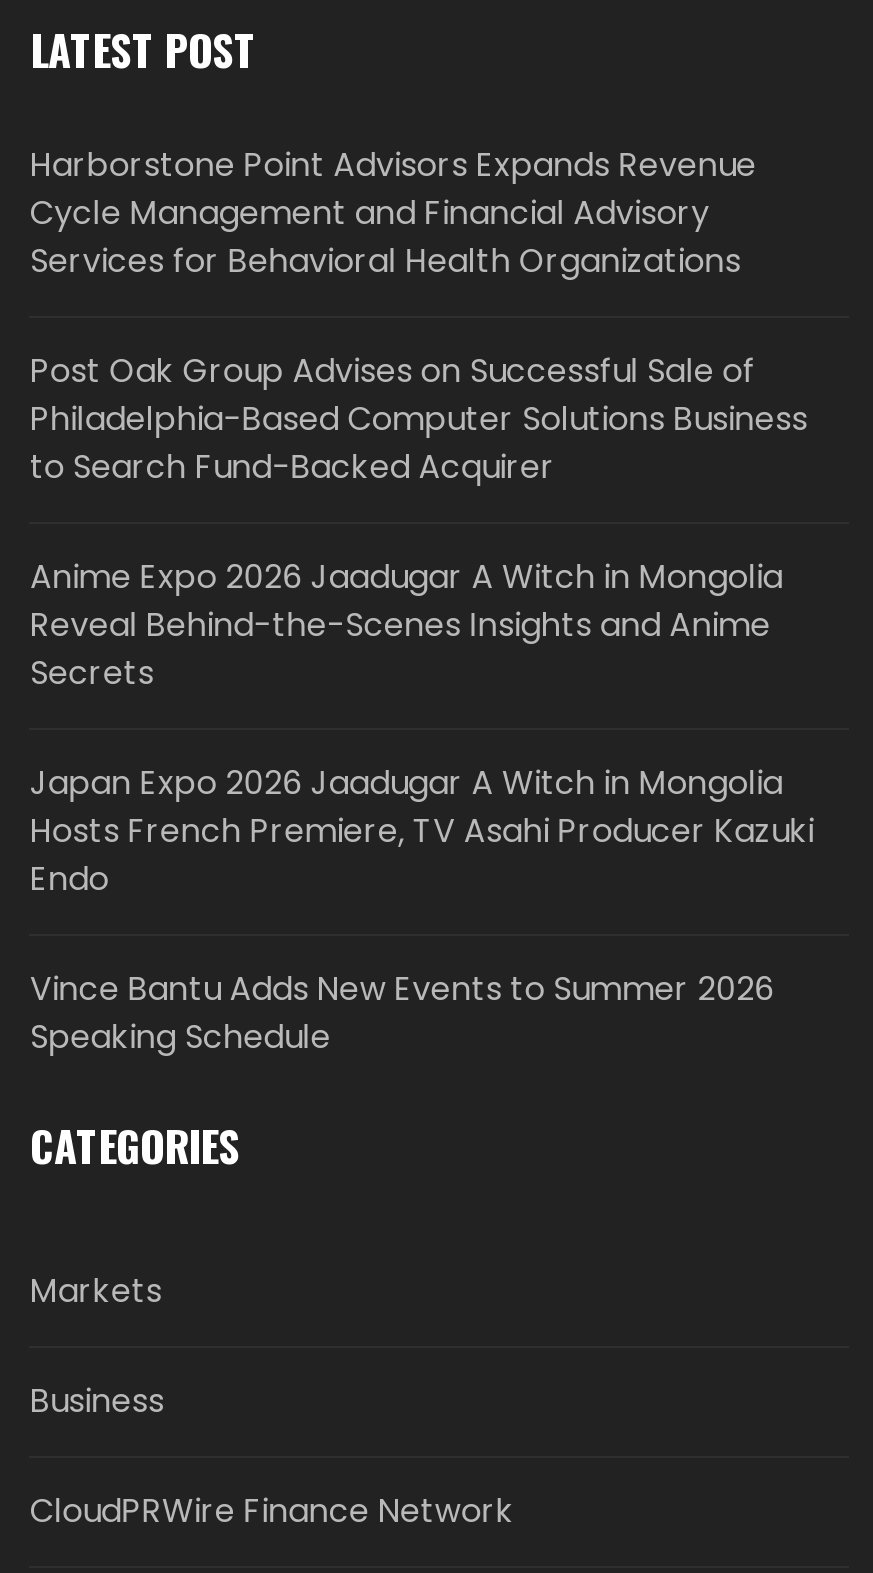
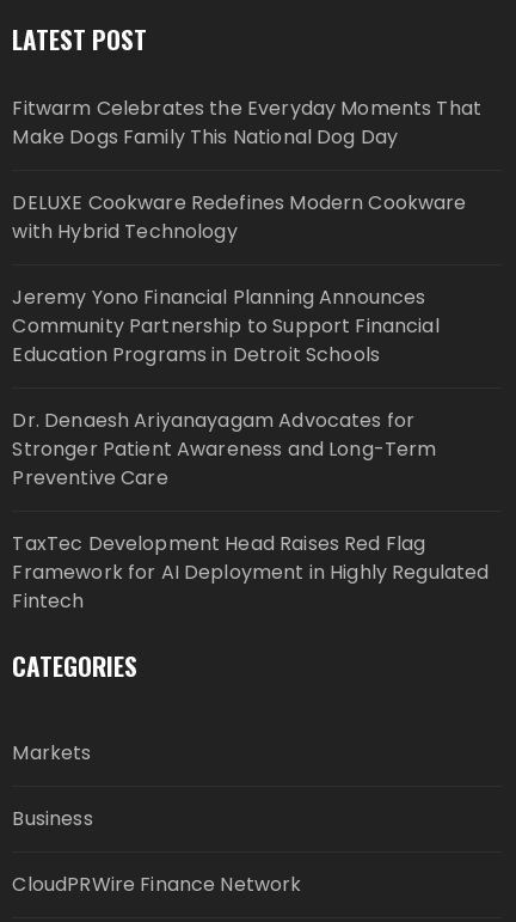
- Harborstone Point Advisors Expands Revenue
- Cycle Management and Financial Advisory
- Services for Behavioral Health Organizations
+ Fitwarm Celebrates the Everyday Moments That
+ Make Dogs Family This National Dog Day

- Post Oak Group Advises on Successful Sale of
- Philadelphia-Based Computer Solutions Business
- to Search Fund-Backed Acquirer
+ DELUXE Cookware Redefines Modern Cookware
+ with Hybrid Technology

- Anime Expo 2026 Jaadugar A Witch in Mongolia
- Reveal Behind-the-Scenes Insights and Anime
- Secrets
+ Jeremy Yono Financial Planning Announces
+ Community Partnership to Support Financial
+ Education Programs in Detroit Schools

- Japan Expo 2026 Jaadugar A Witch in Mongolia
- Hosts French Premiere, TV Asahi Producer Kazuki
- Endo
+ Dr. Denaesh Ariyanayagam Advocates for
+ Stronger Patient Awareness and Long-Term
+ Preventive Care

- Vince Bantu Adds New Events to Summer 2026
- Speaking Schedule
+ TaxTec Development Head Raises Red Flag
+ Framework for AI Deployment in Highly Regulated
+ Fintech
